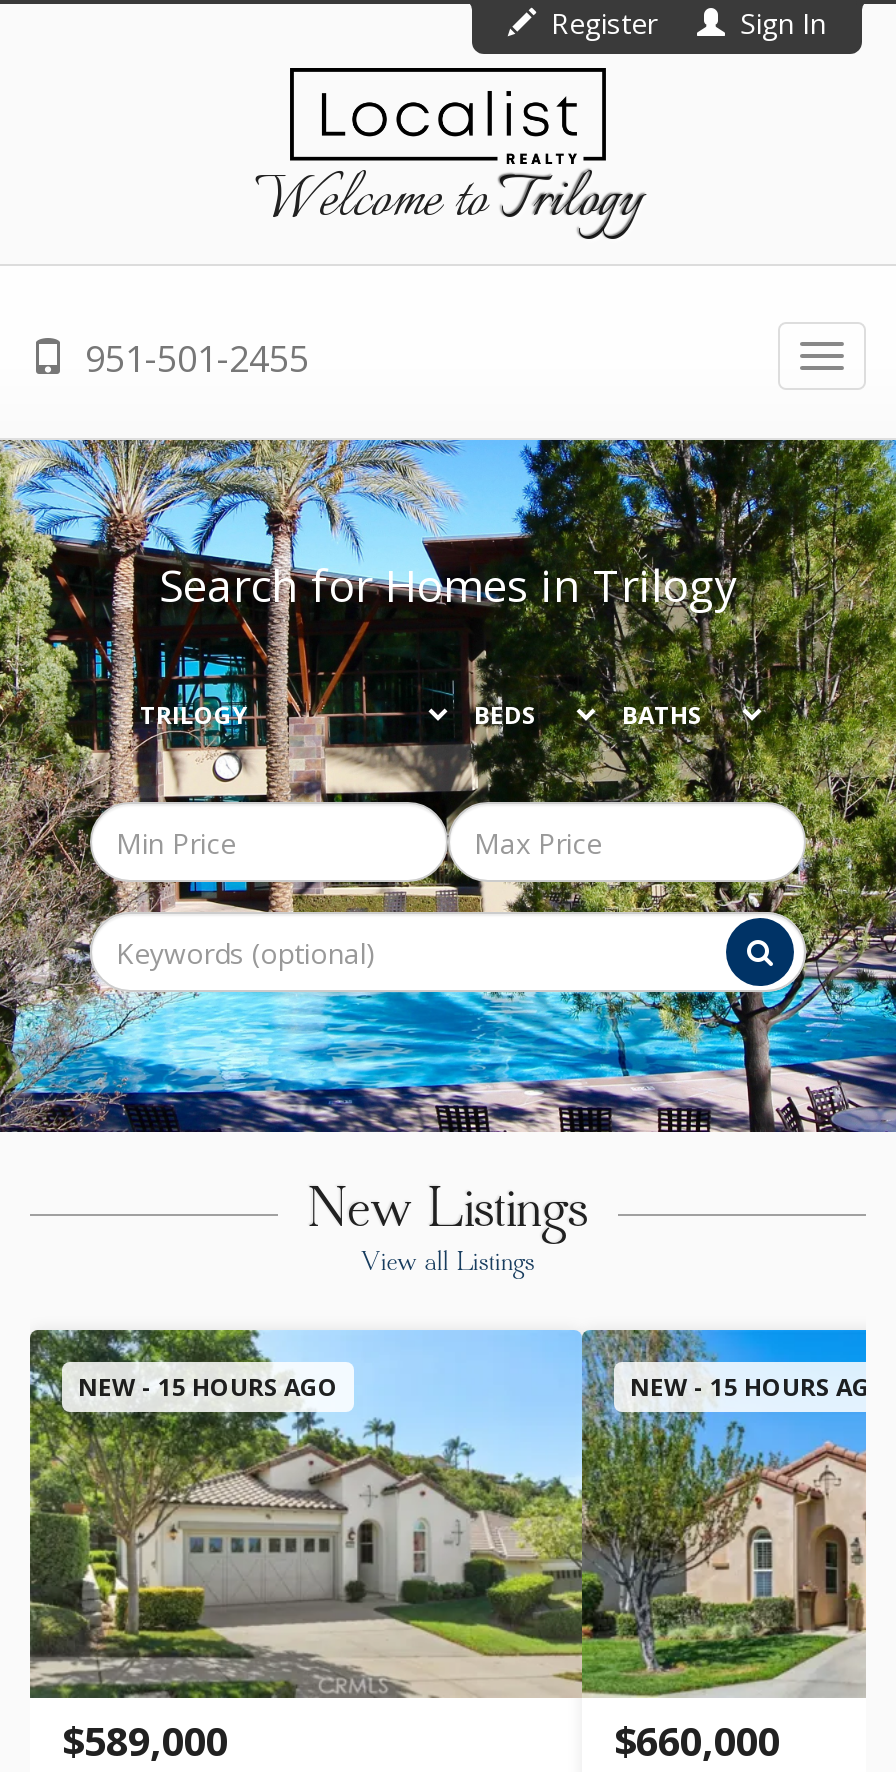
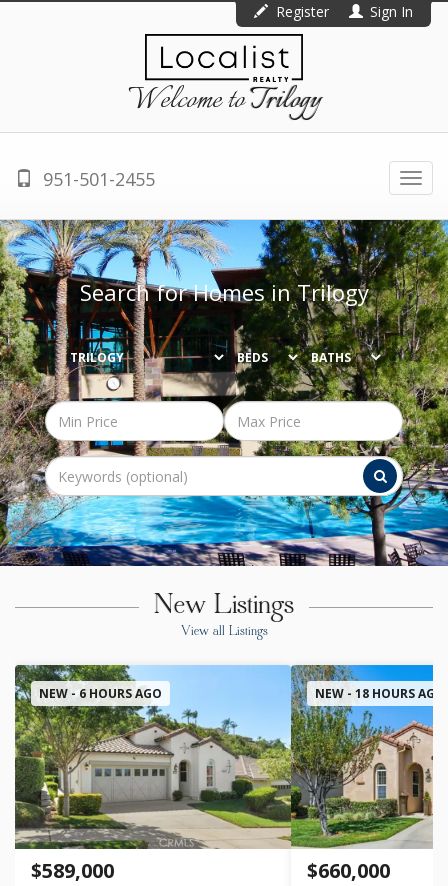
- NEW - 15 HOURS AGO
+ NEW - 6 HOURS AGO

- NEW - 15 HOURS AGO
+ NEW - 18 HOURS AGO
